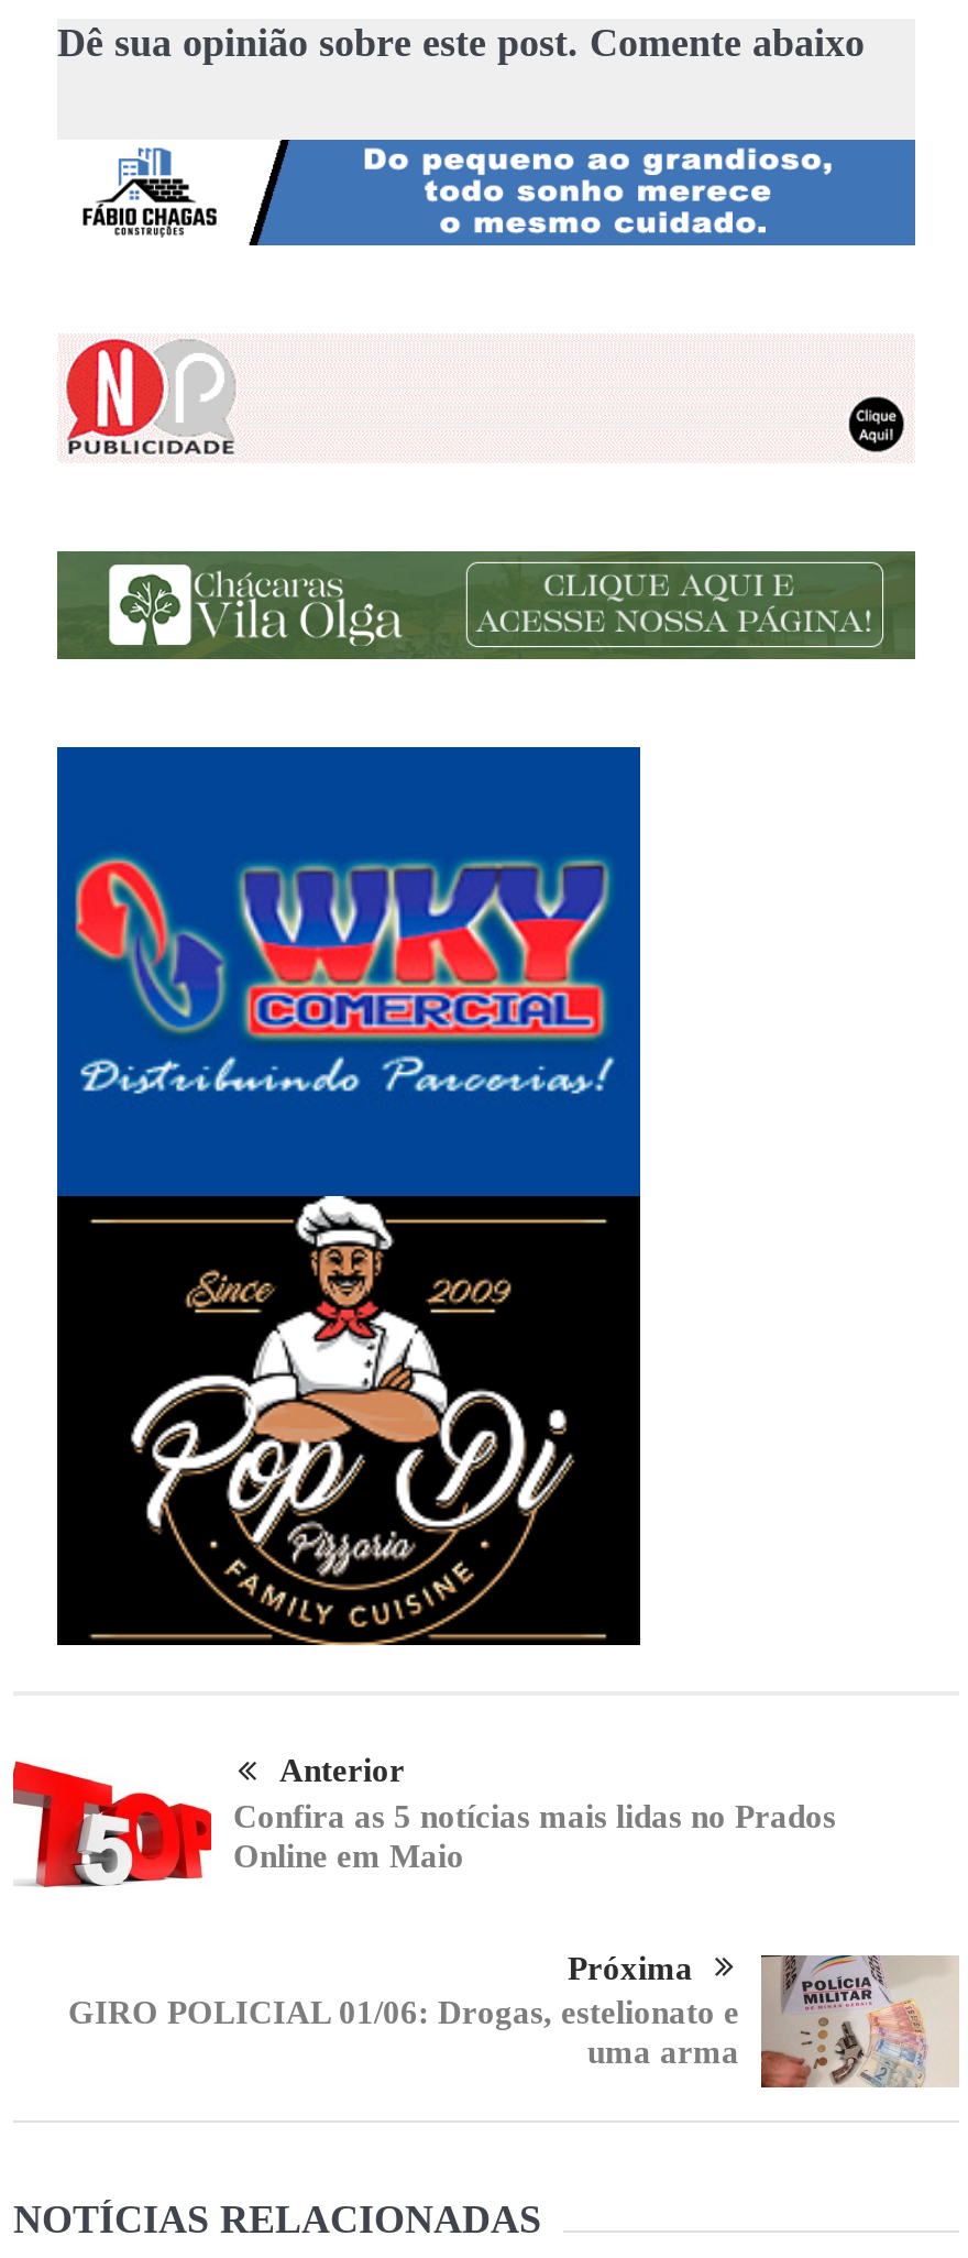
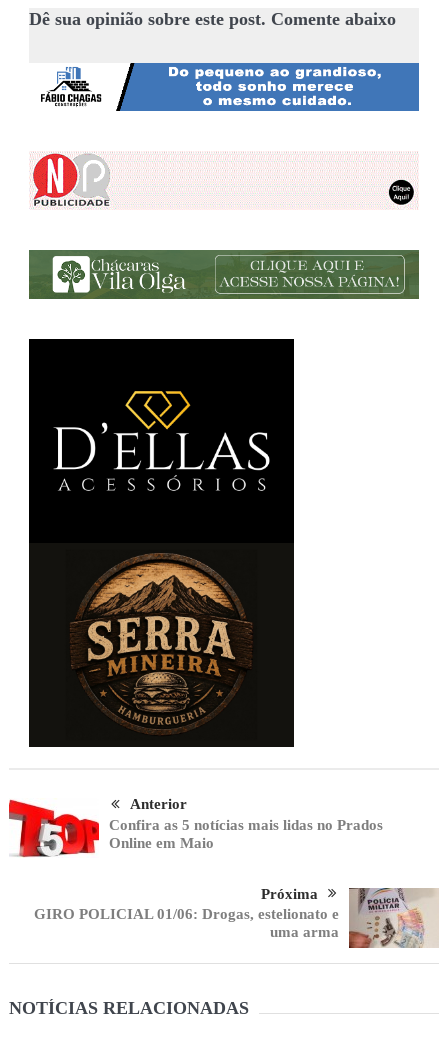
- [image]
+ [image]
